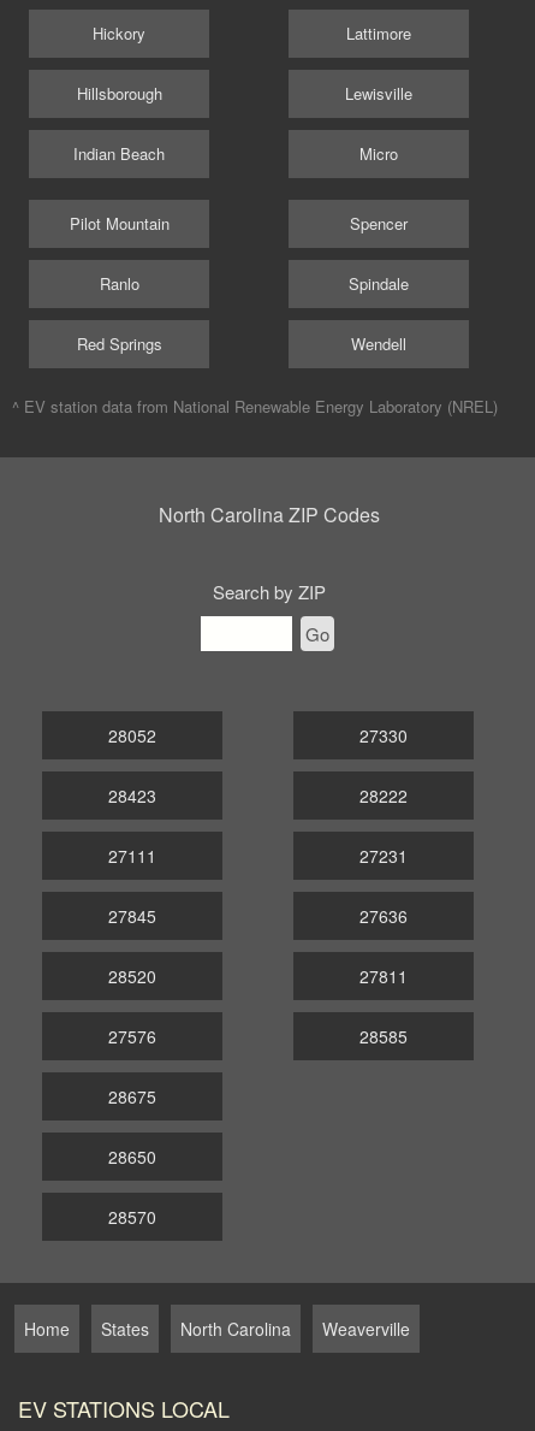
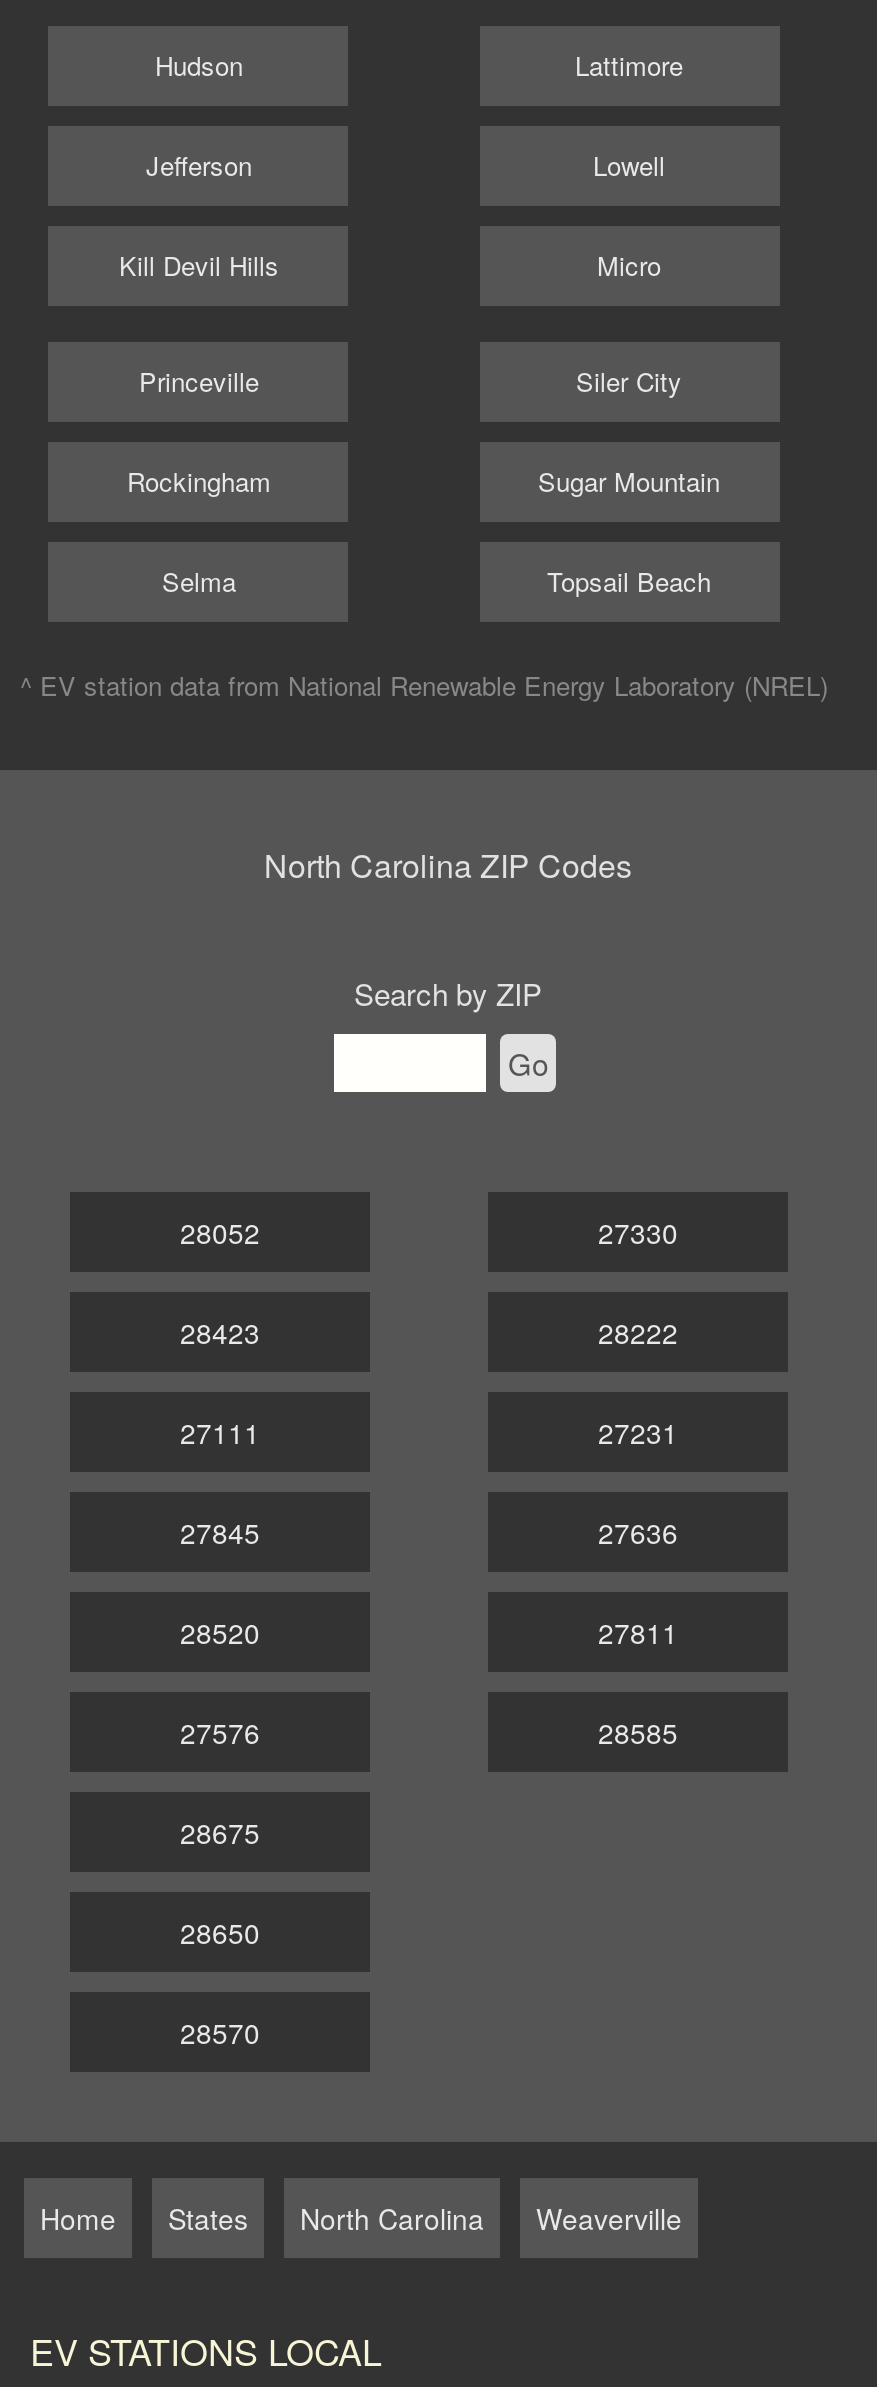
- Hickory
+ Hudson

- Hillsborough
+ Jefferson

- Lewisville
+ Lowell

- Indian Beach
+ Kill Devil Hills

- Pilot Mountain
+ Princeville

- Spencer
+ Siler City

- Ranlo
+ Rockingham

- Spindale
+ Sugar Mountain

- Red Springs
+ Selma

- Wendell
+ Topsail Beach
